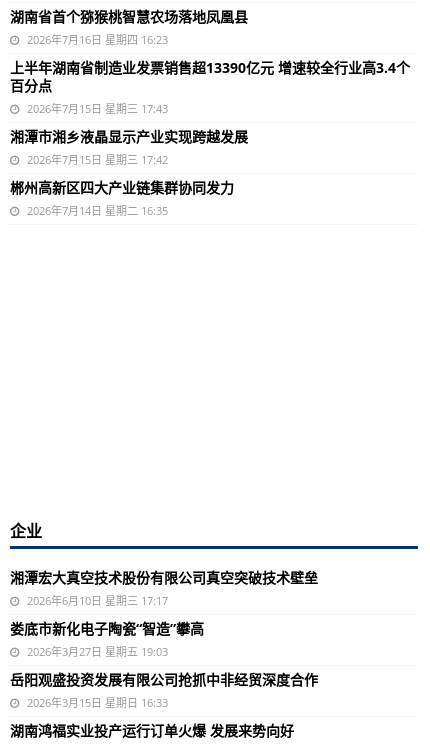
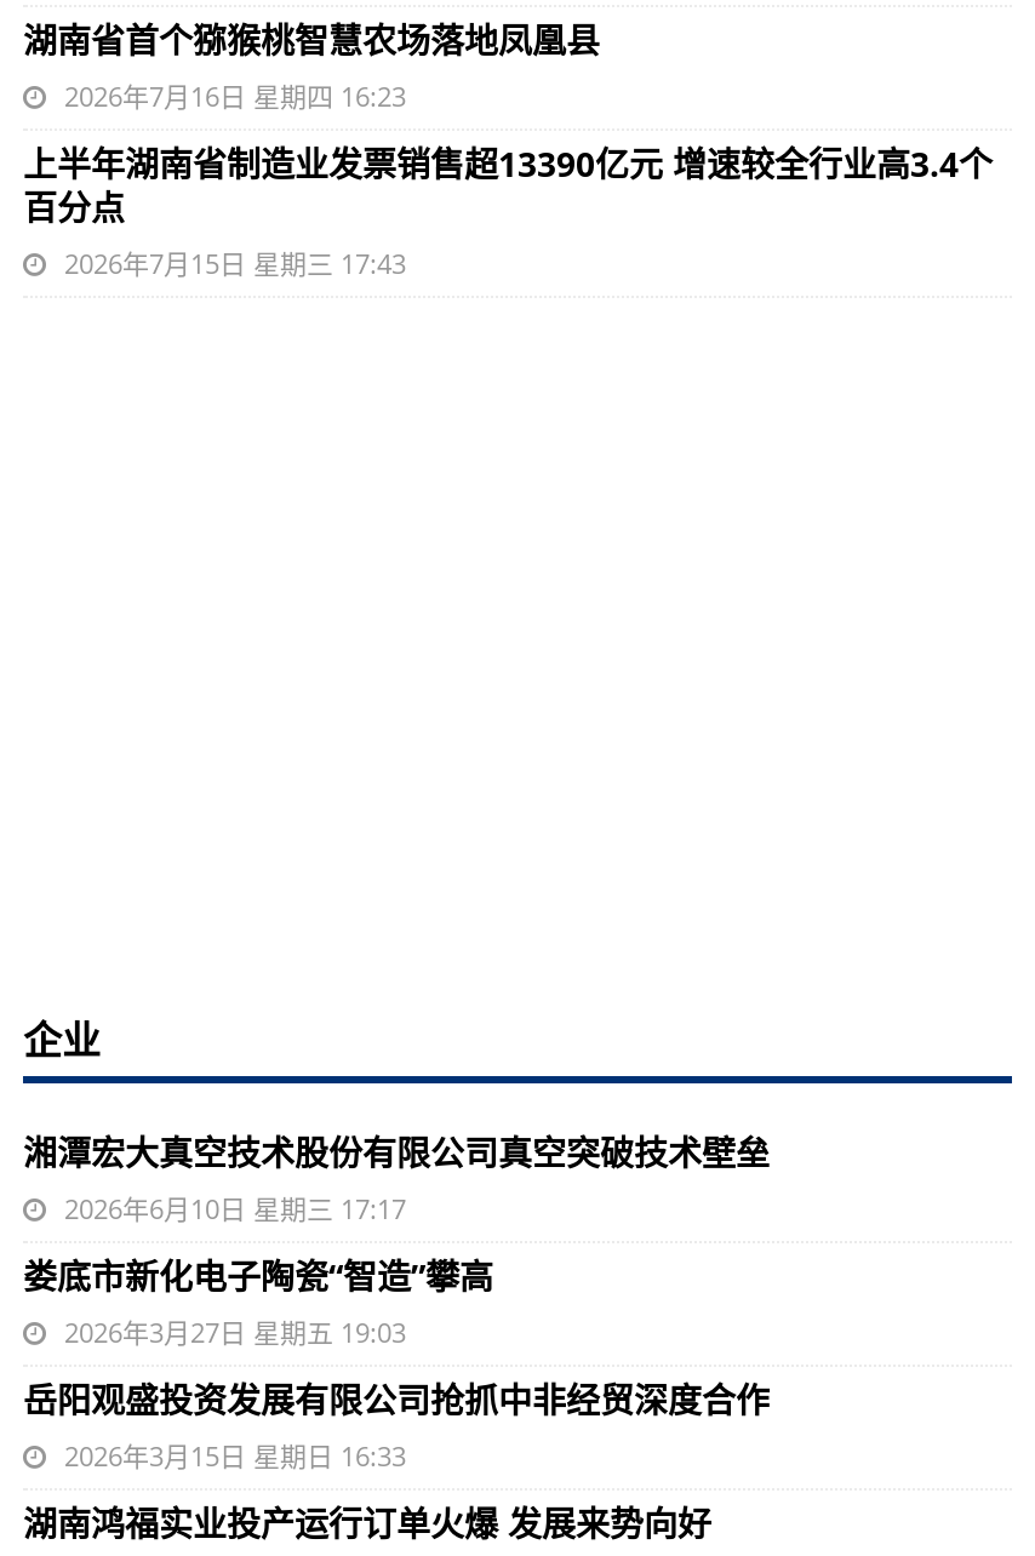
- 湘潭市湘乡液晶显示产业实现跨越发展
- 2026年7月15日 星期三 17:42
- 郴州高新区四大产业链集群协同发力
- 2026年7月14日 星期二 16:35
